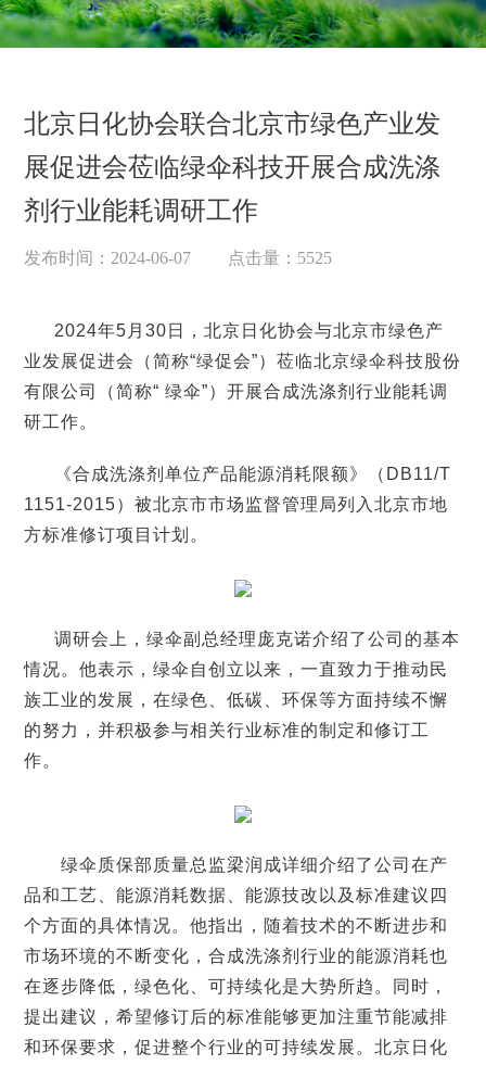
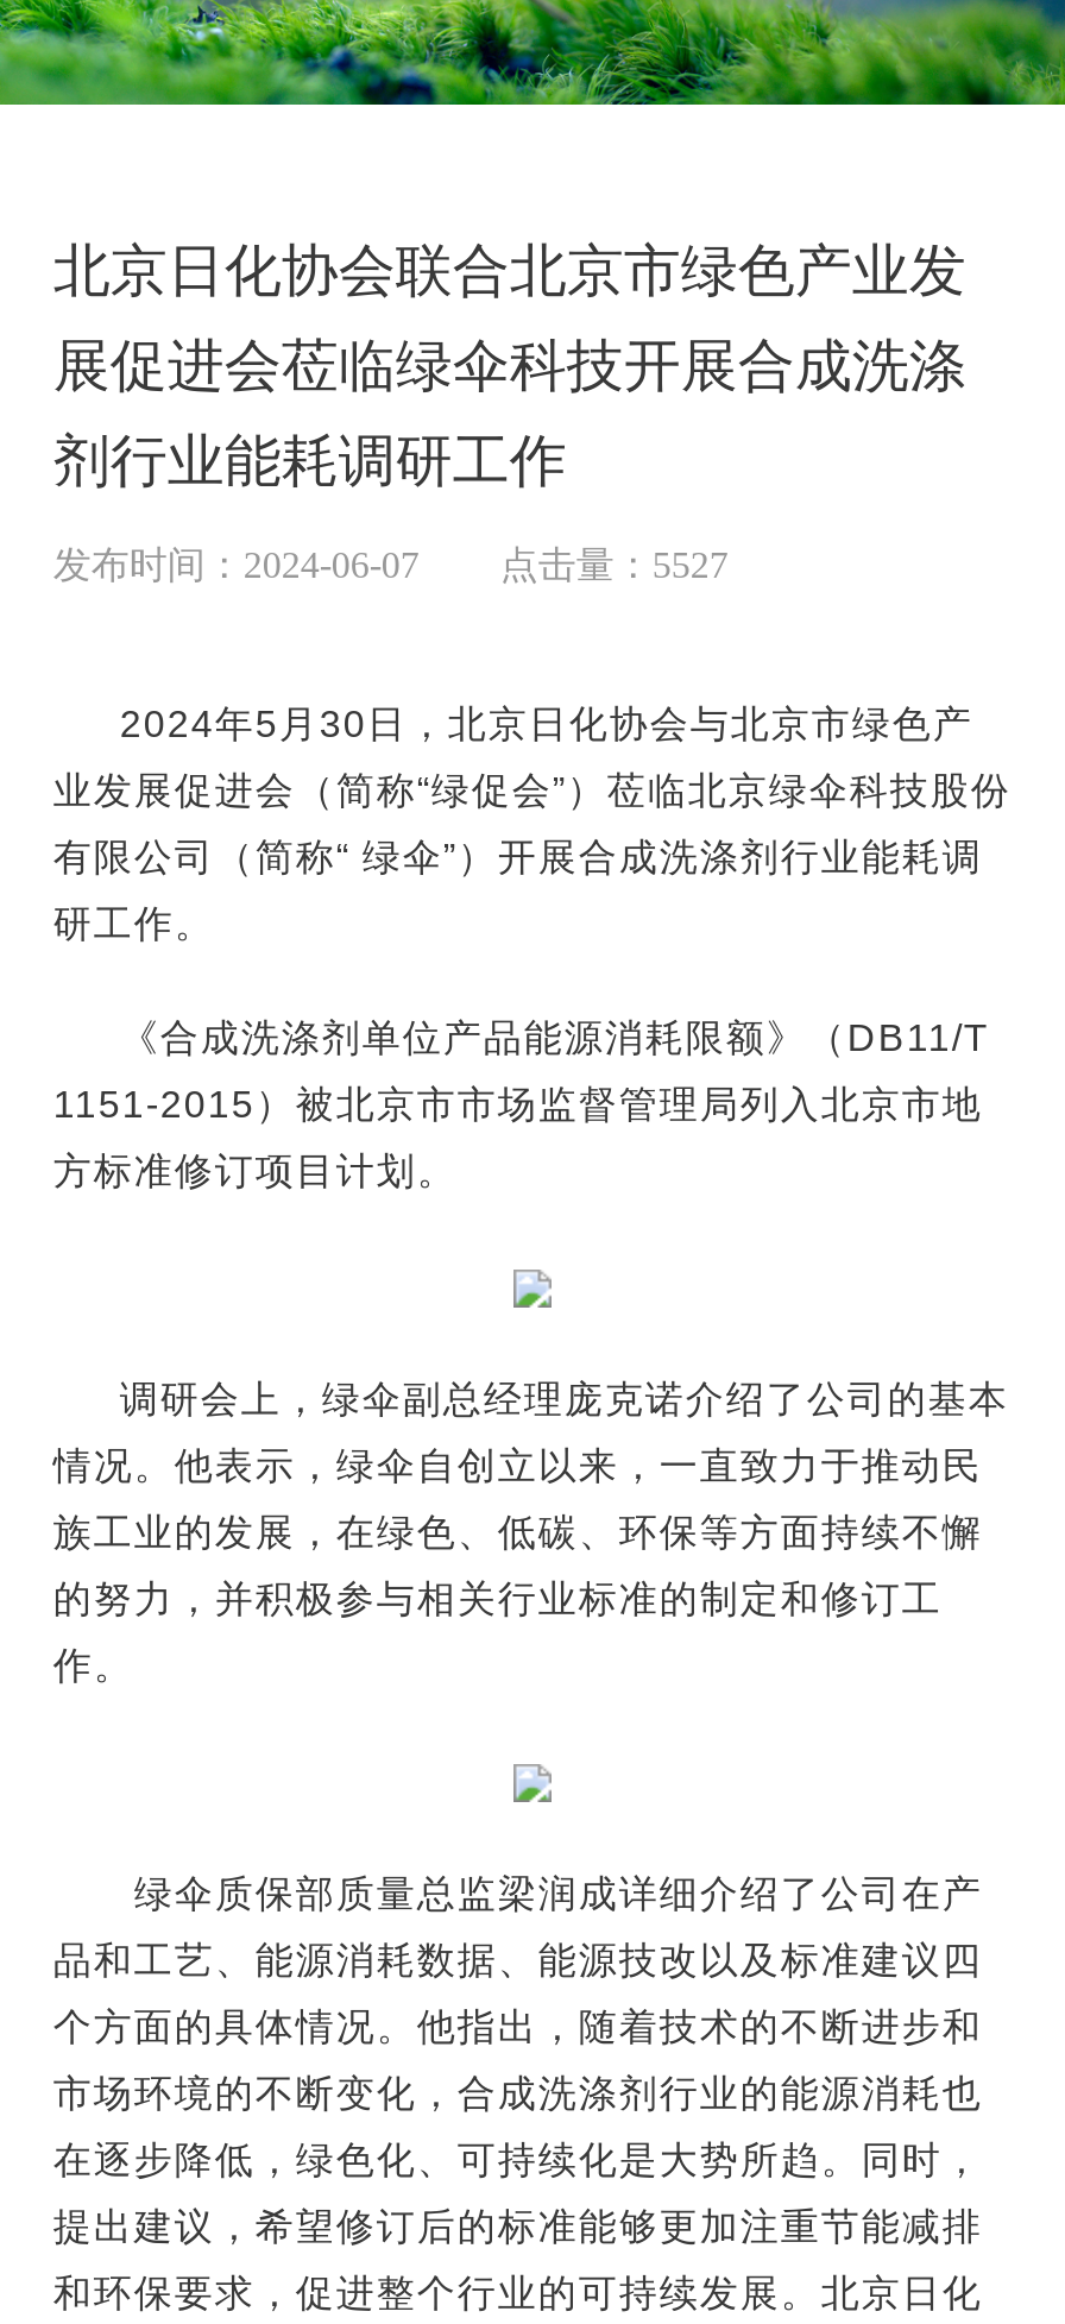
- 发布时间：2024-06-07 点击量：5525
+ 发布时间：2024-06-07 点击量：5527
